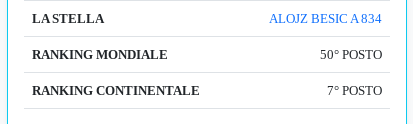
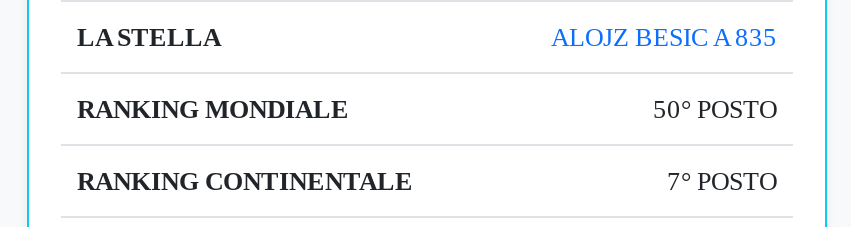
- ALOJZ BESIC A 834
+ ALOJZ BESIC A 835
